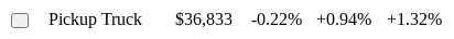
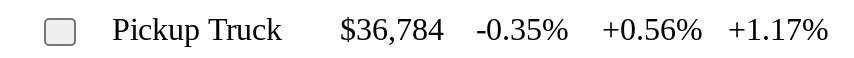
- $36,833
+ $36,784

- -0.22%
+ -0.35%

- +0.94%
+ +0.56%

- +1.32%
+ +1.17%
